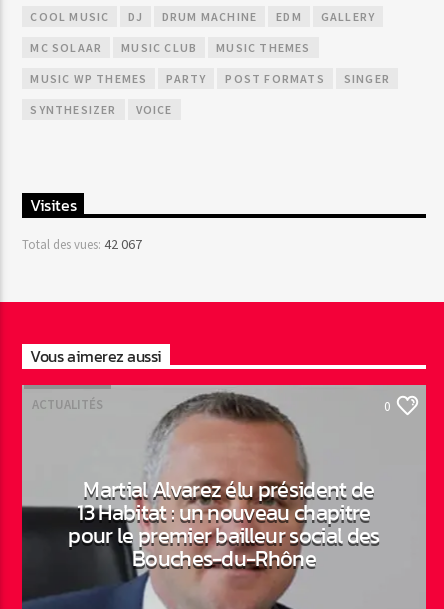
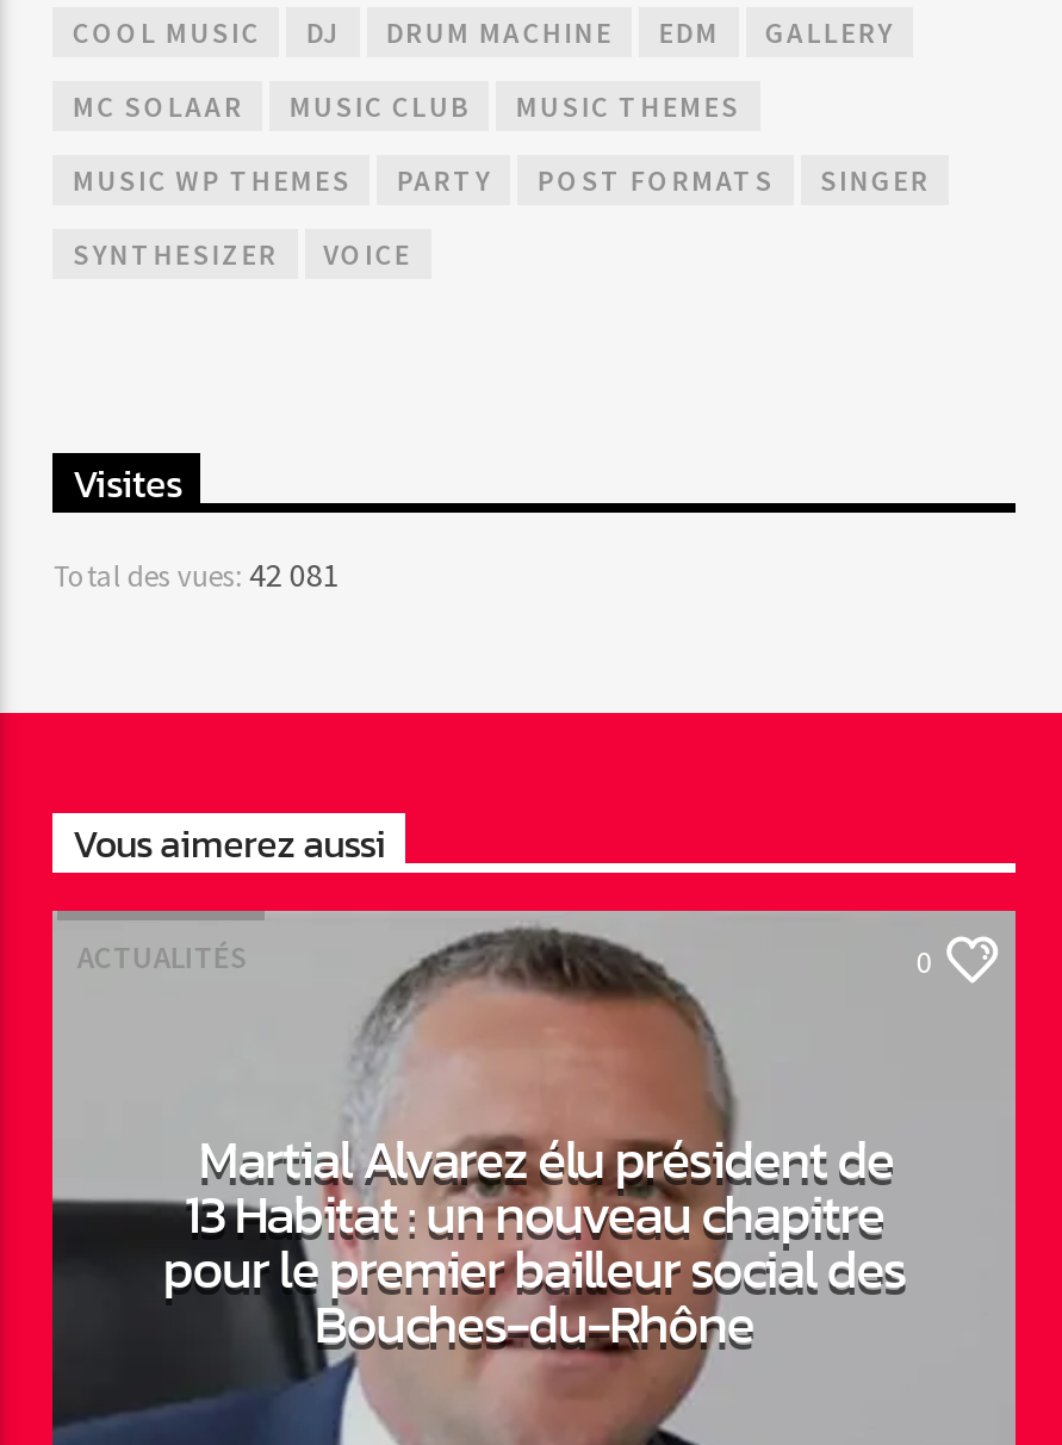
- Total des vues: 42 067
+ Total des vues: 42 081
